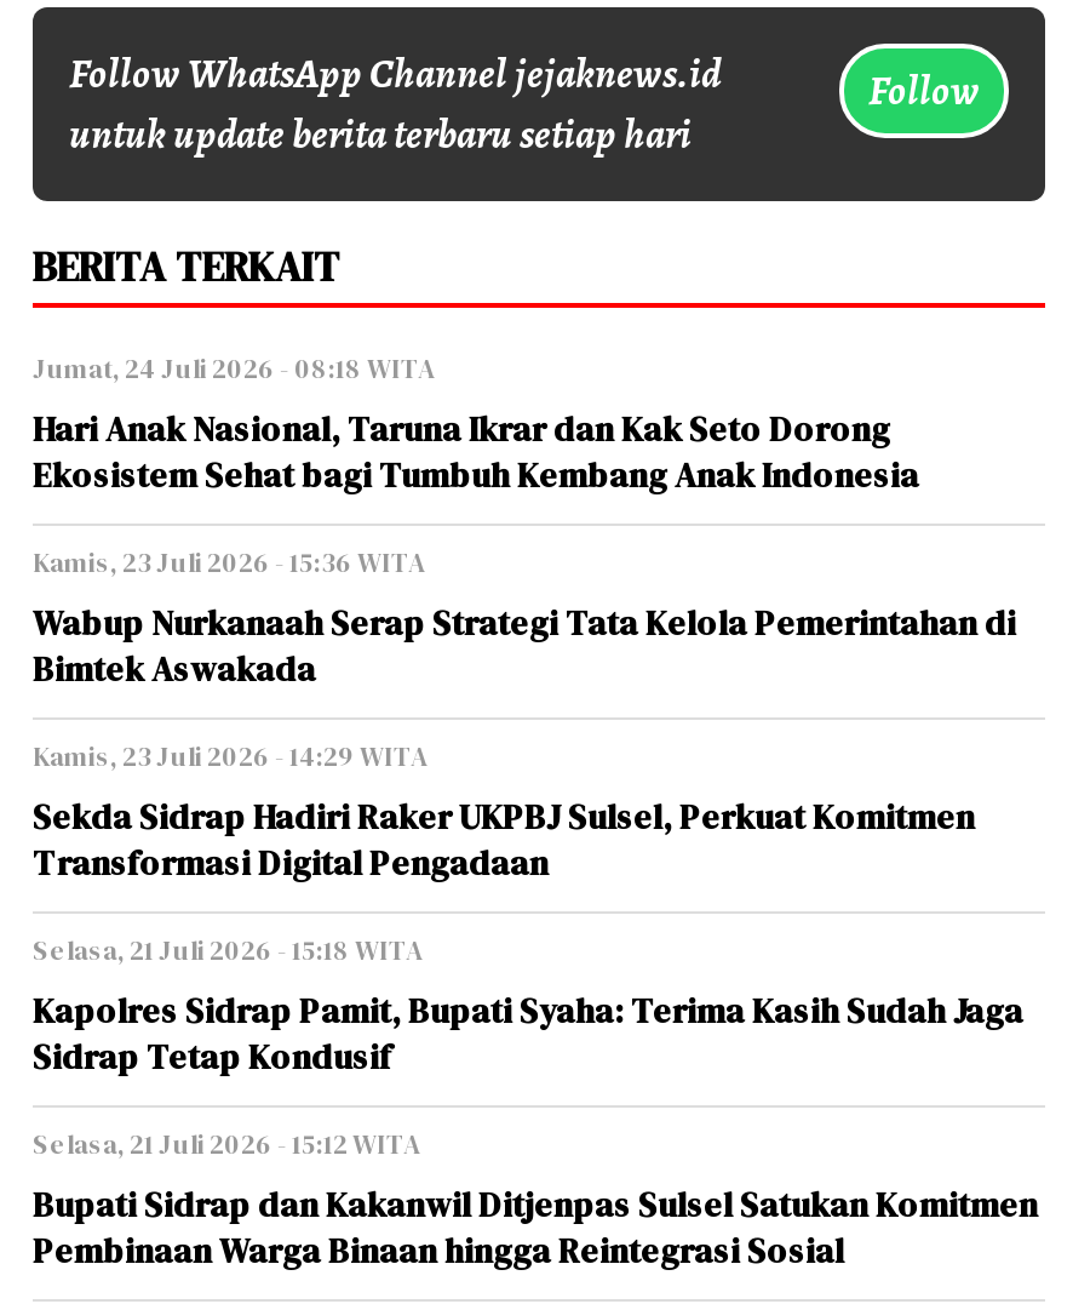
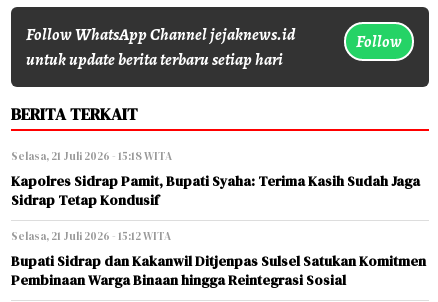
- Jumat, 24 Juli 2026 - 08:18 WITA
- Hari Anak Nasional, Taruna Ikrar dan Kak Seto Dorong
- Ekosistem Sehat bagi Tumbuh Kembang Anak Indonesia
- Kamis, 23 Juli 2026 - 15:36 WITA
- Wabup Nurkanaah Serap Strategi Tata Kelola Pemerintahan di
- Bimtek Aswakada
- Kamis, 23 Juli 2026 - 14:29 WITA
- Sekda Sidrap Hadiri Raker UKPBJ Sulsel, Perkuat Komitmen
- Transformasi Digital Pengadaan
